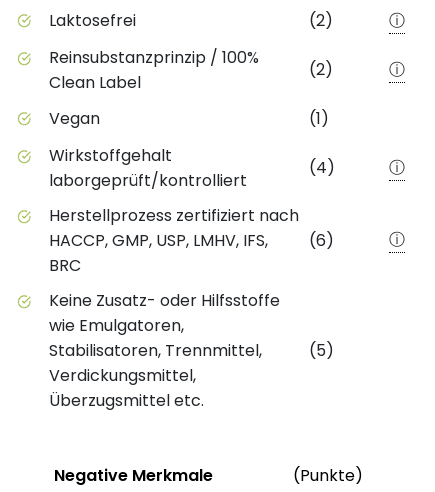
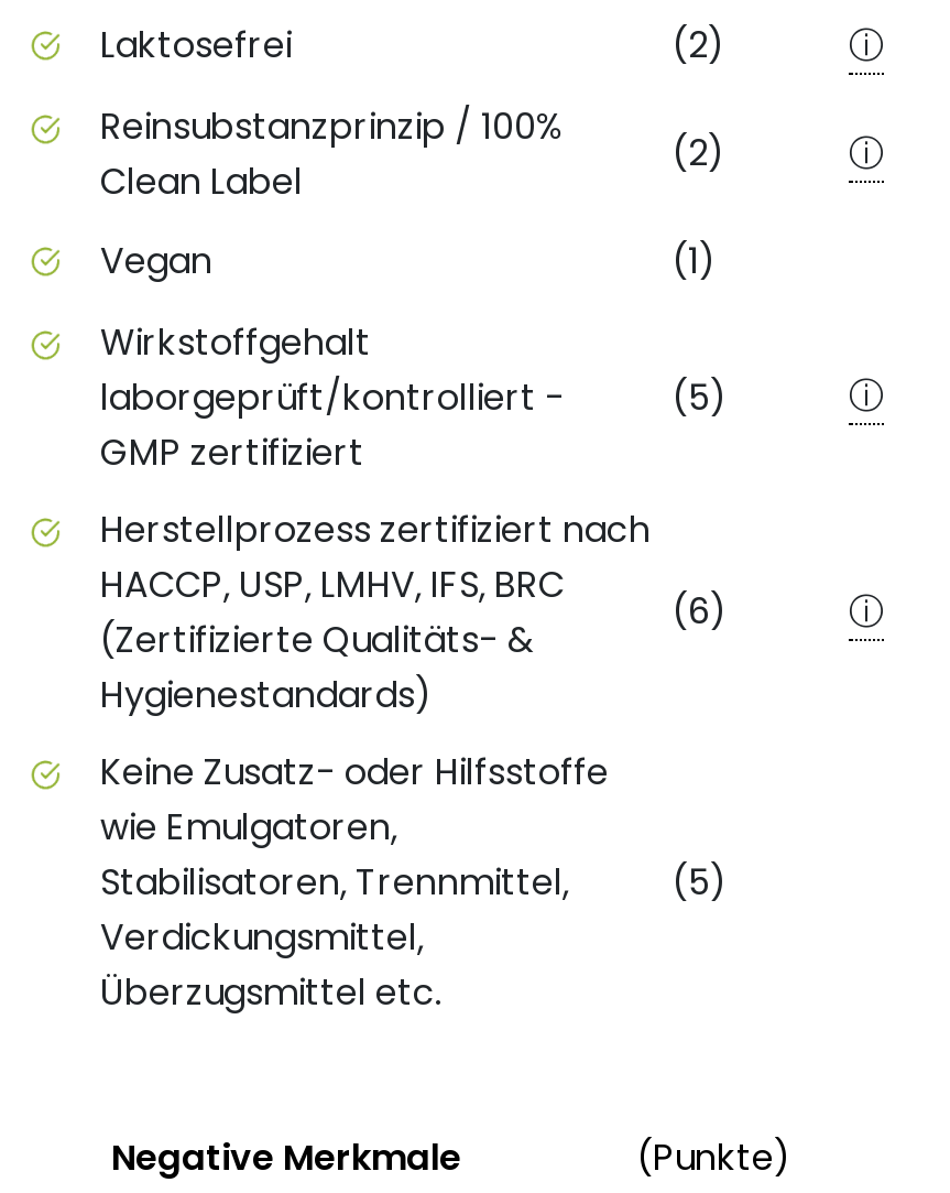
- (4)
+ (5)

- laborgeprüft/kontrolliert
+ laborgeprüft/kontrolliert -
+ GMP zertifiziert

- HACCP, GMP, USP, LMHV, IFS,
- BRC
+ HACCP, USP, LMHV, IFS, BRC
+ (Zertifizierte Qualitäts- &
+ Hygienestandards)
